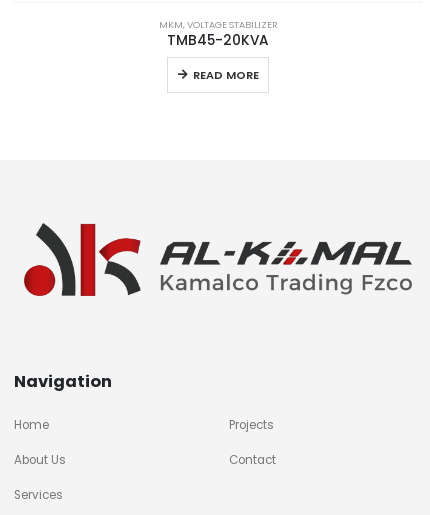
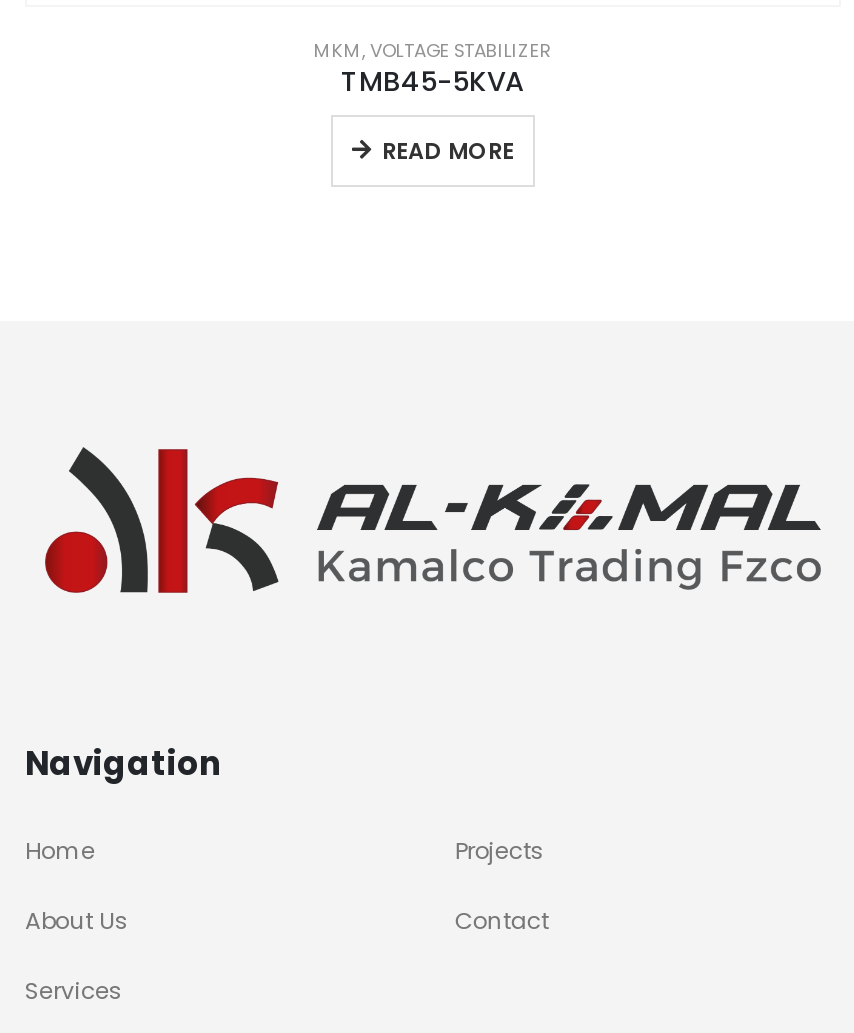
- TMB45-20KVA
+ TMB45-5KVA
